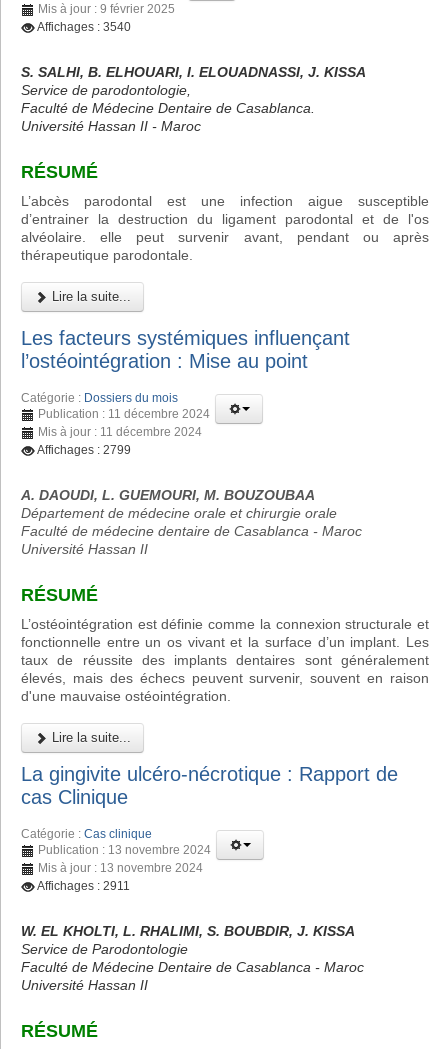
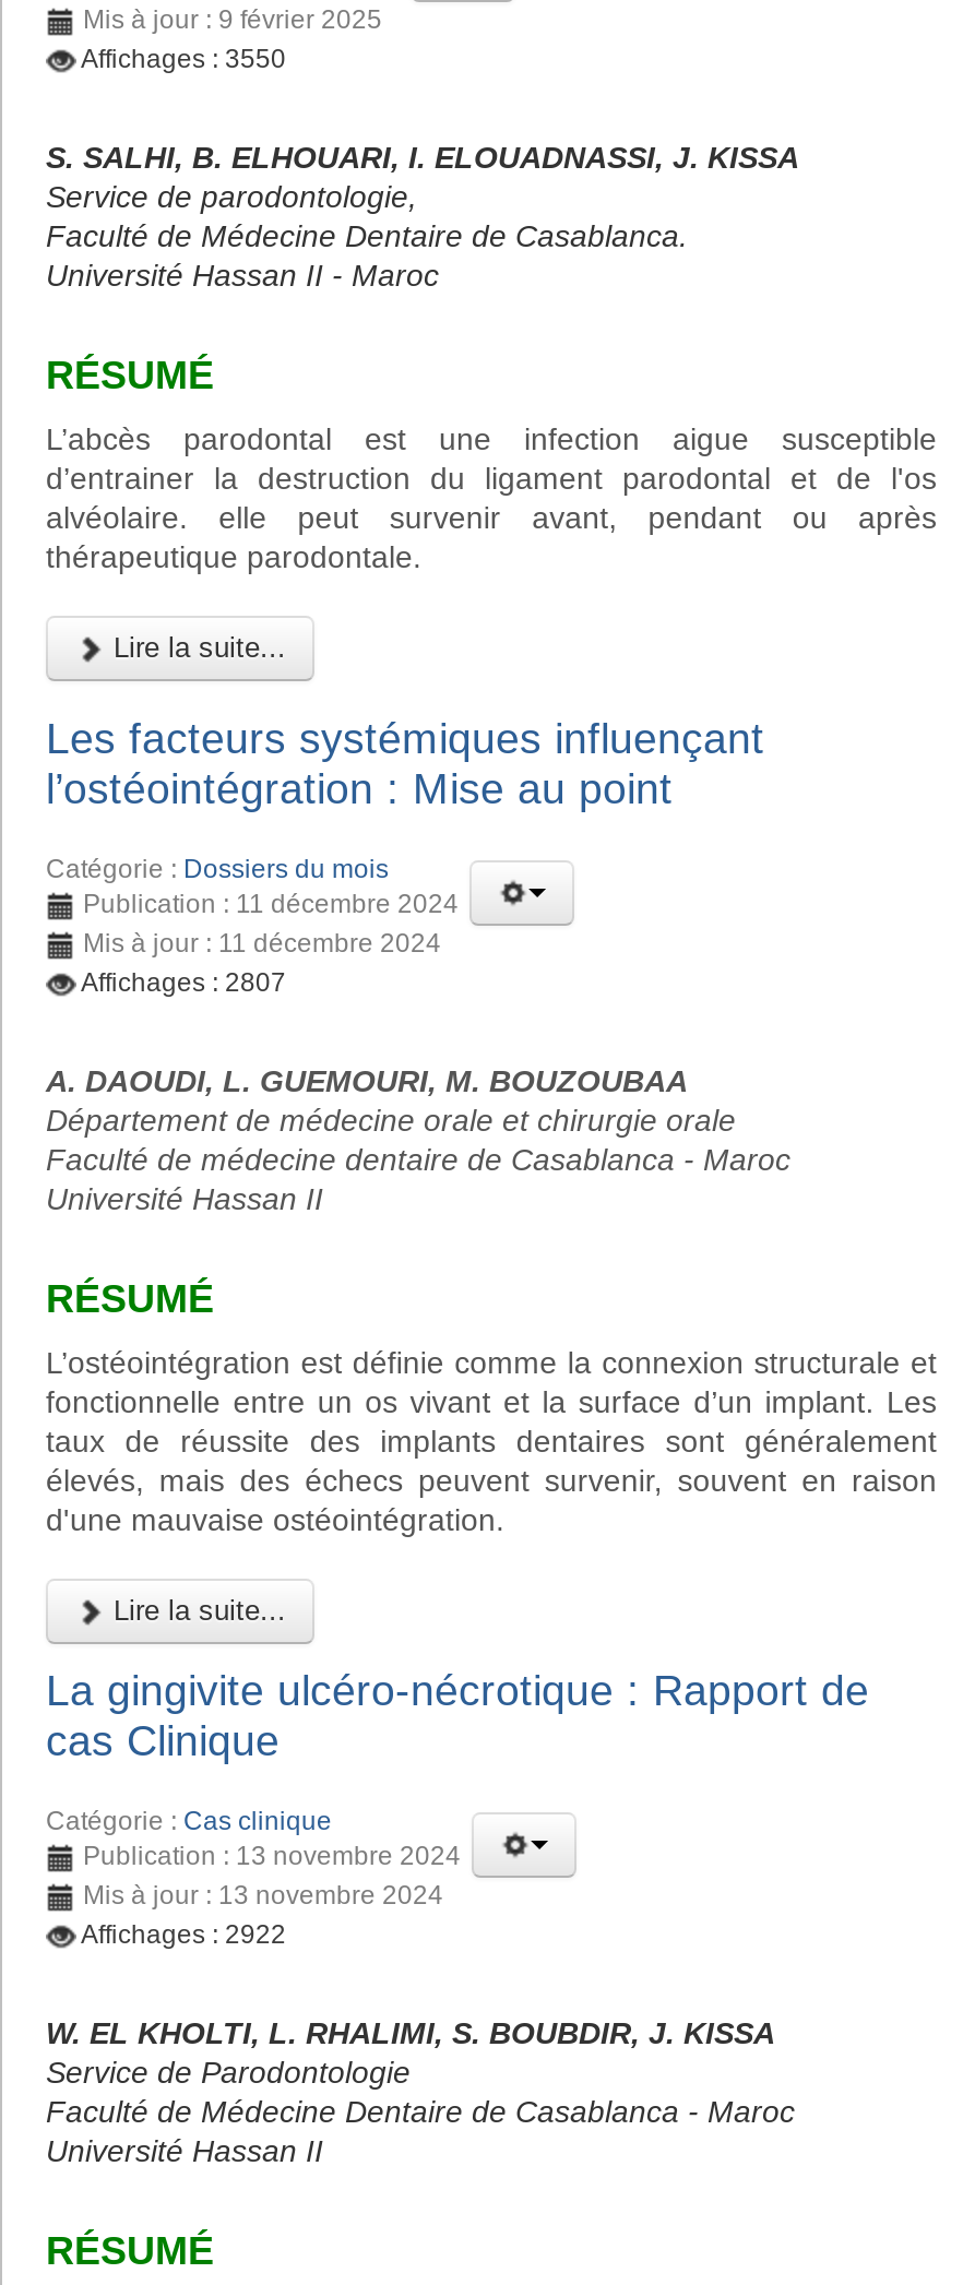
- Affichages : 3540
+ Affichages : 3550

- Affichages : 2799
+ Affichages : 2807

- Affichages : 2911
+ Affichages : 2922
